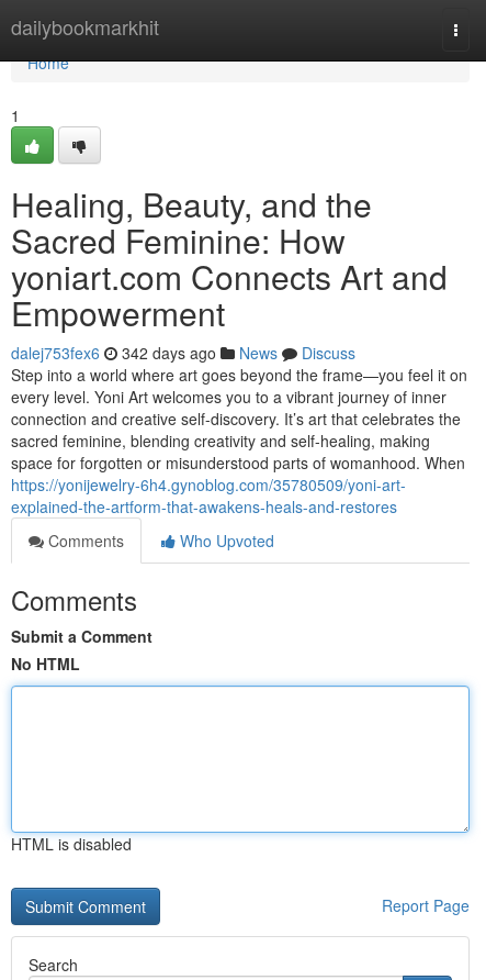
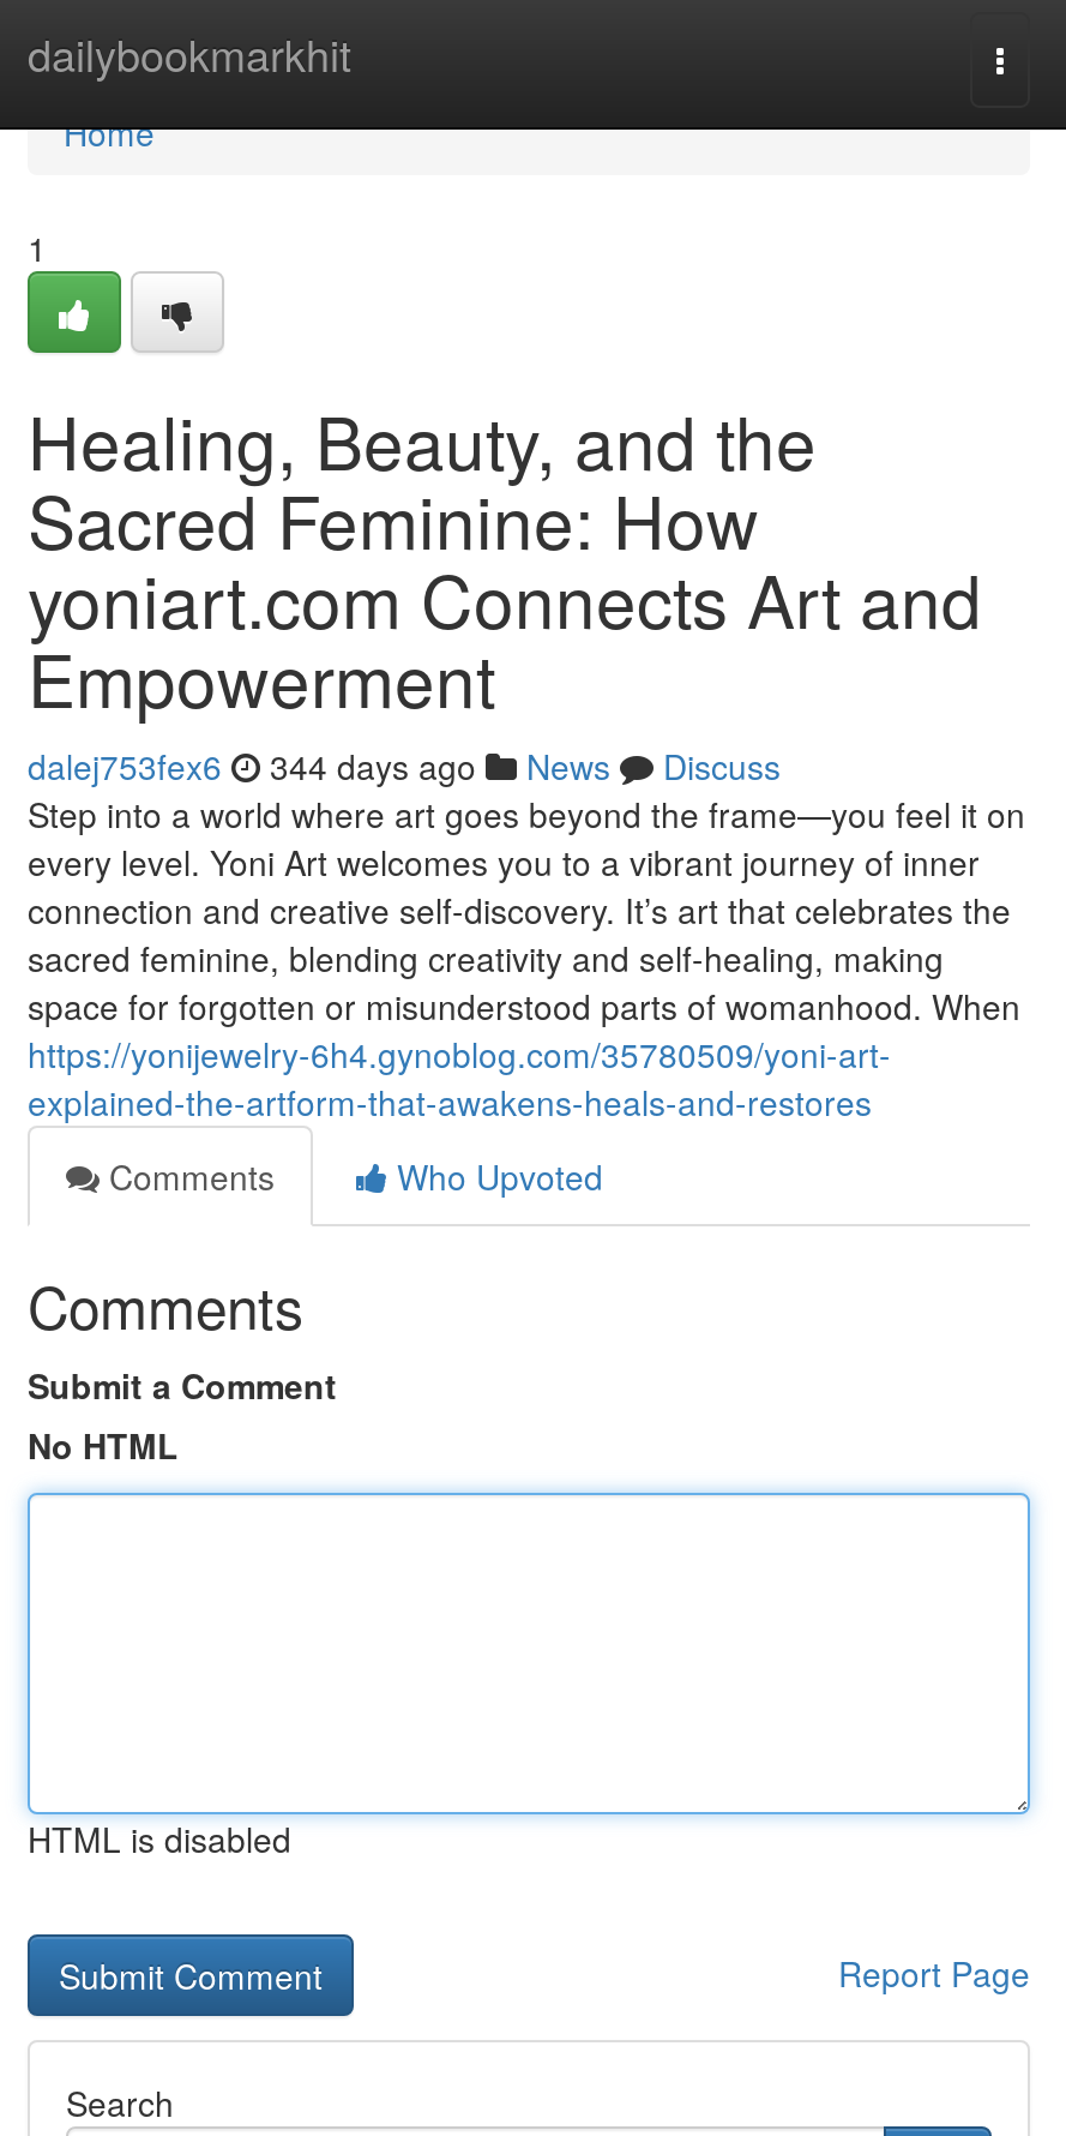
- dalej753fex6 342 days ago News Discuss
+ dalej753fex6 344 days ago News Discuss
